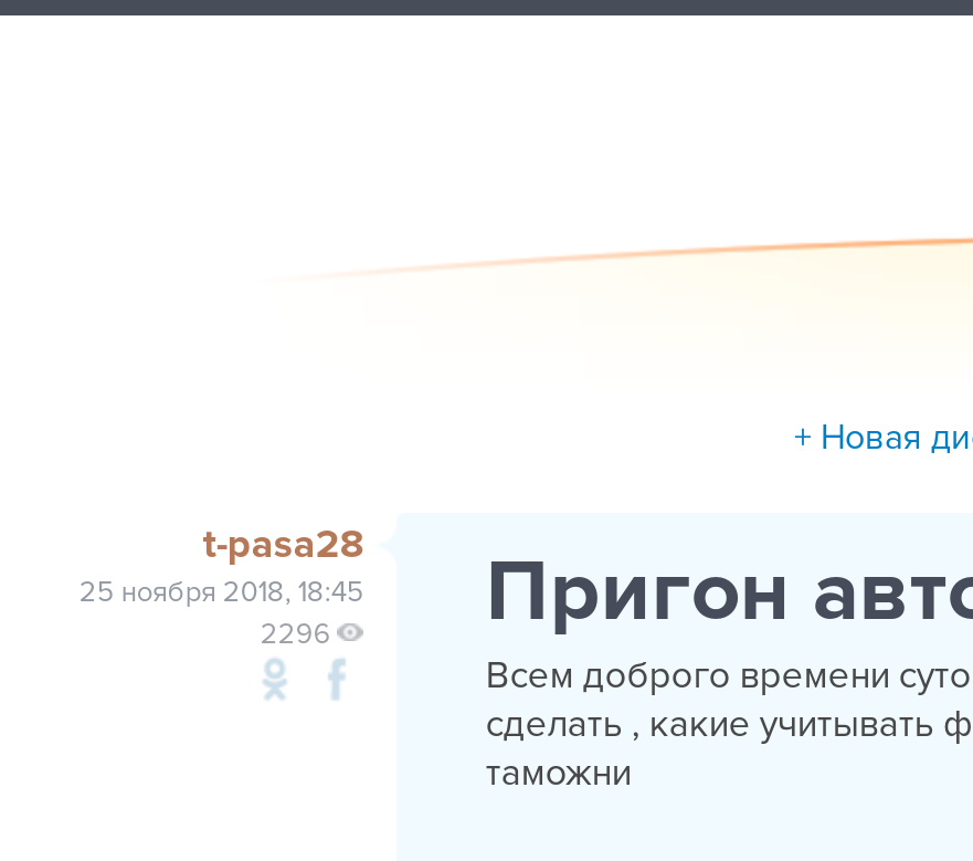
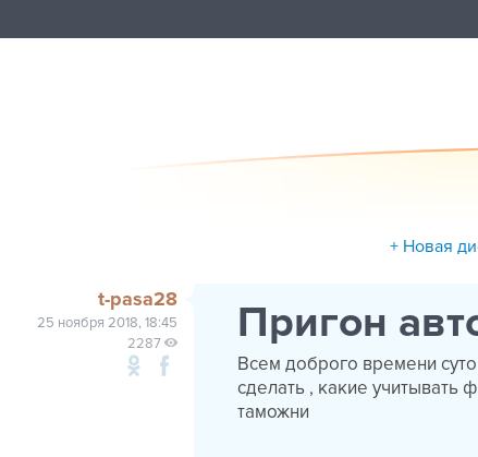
- 2296
+ 2287
